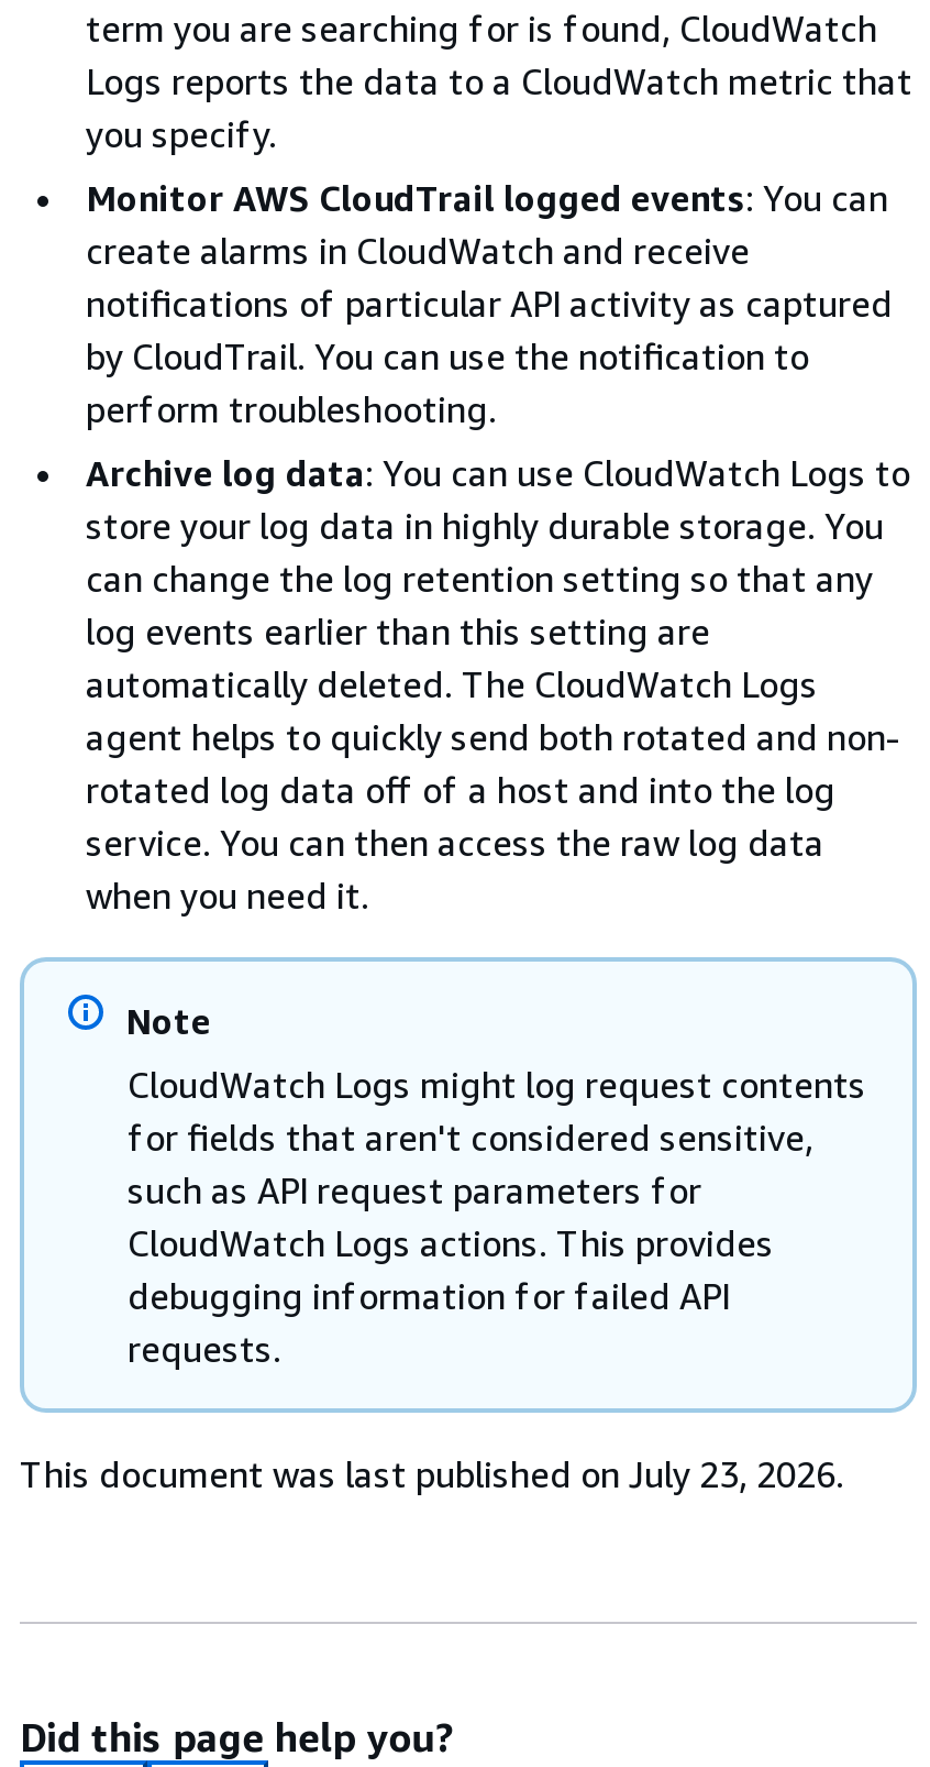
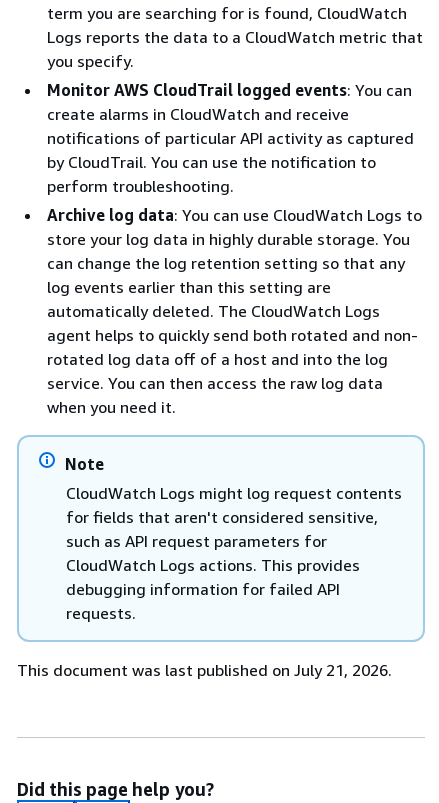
- This document was last published on July 23, 2026.
+ This document was last published on July 21, 2026.
